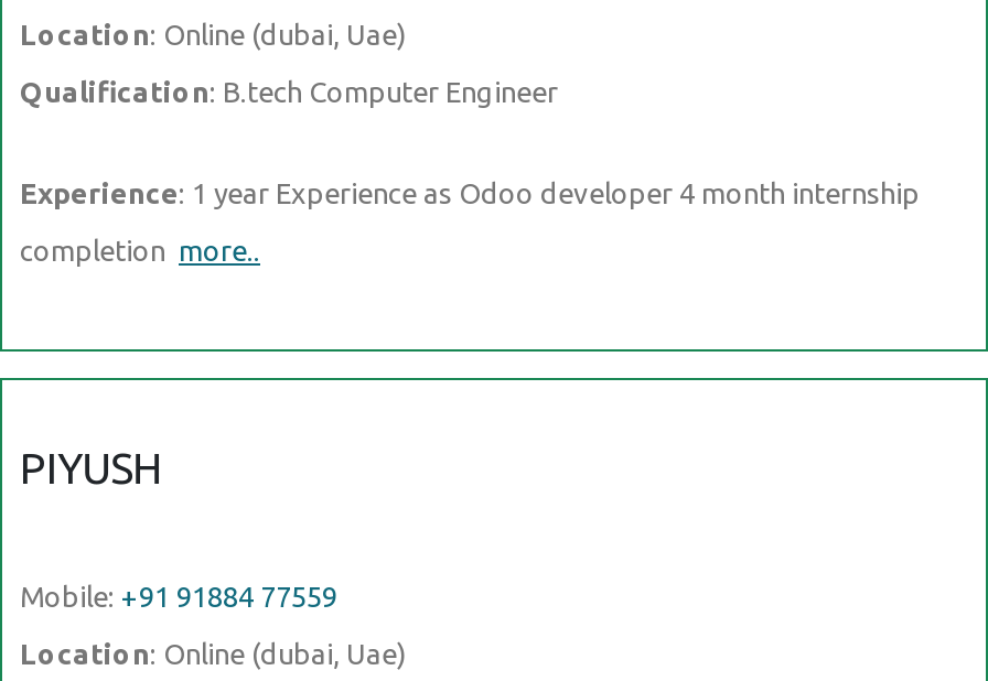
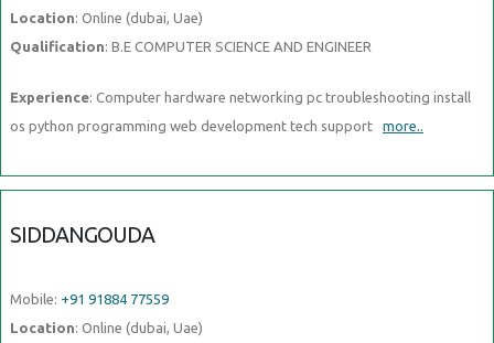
- Qualification: B.tech Computer Engineer
+ Qualification: B.E COMPUTER SCIENCE AND ENGINEER

- Experience: 1 year Experience as Odoo developer 4 month internship
+ Experience: Computer hardware networking pc troubleshooting install

- completion more..
+ os python programming web development tech support more..

- PIYUSH
+ SIDDANGOUDA
